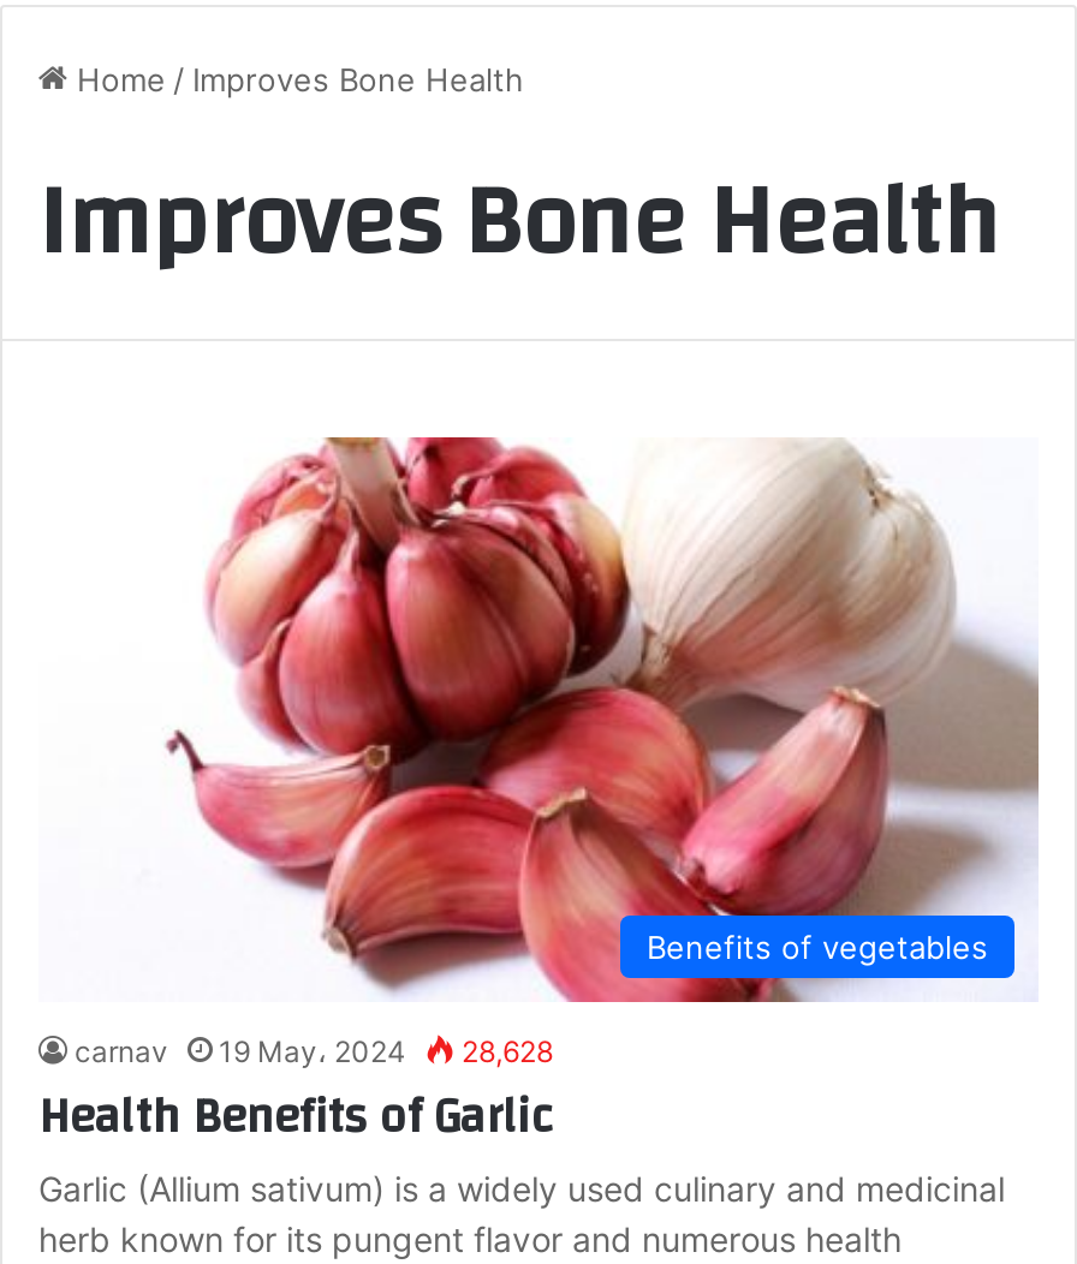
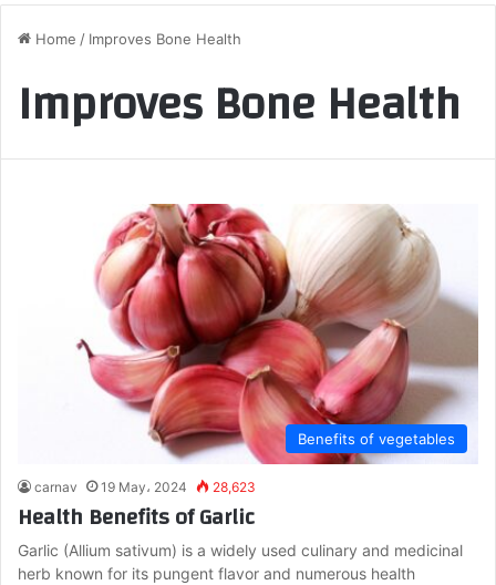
- carnav 19 May، 2024 28,628
+ carnav 19 May، 2024 28,623
